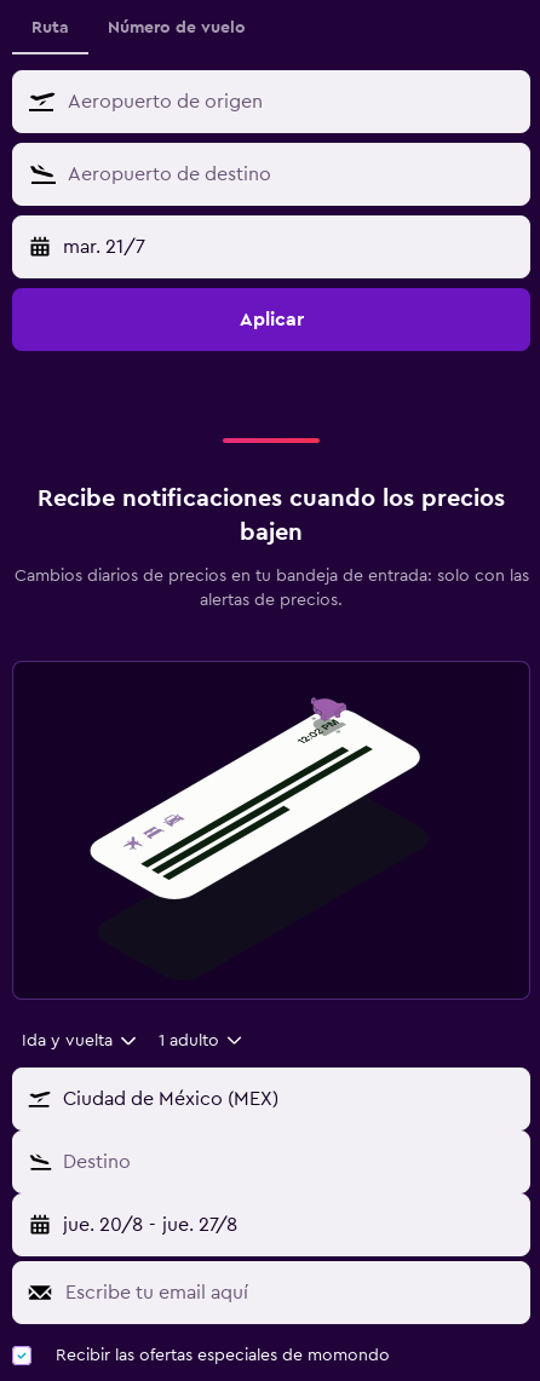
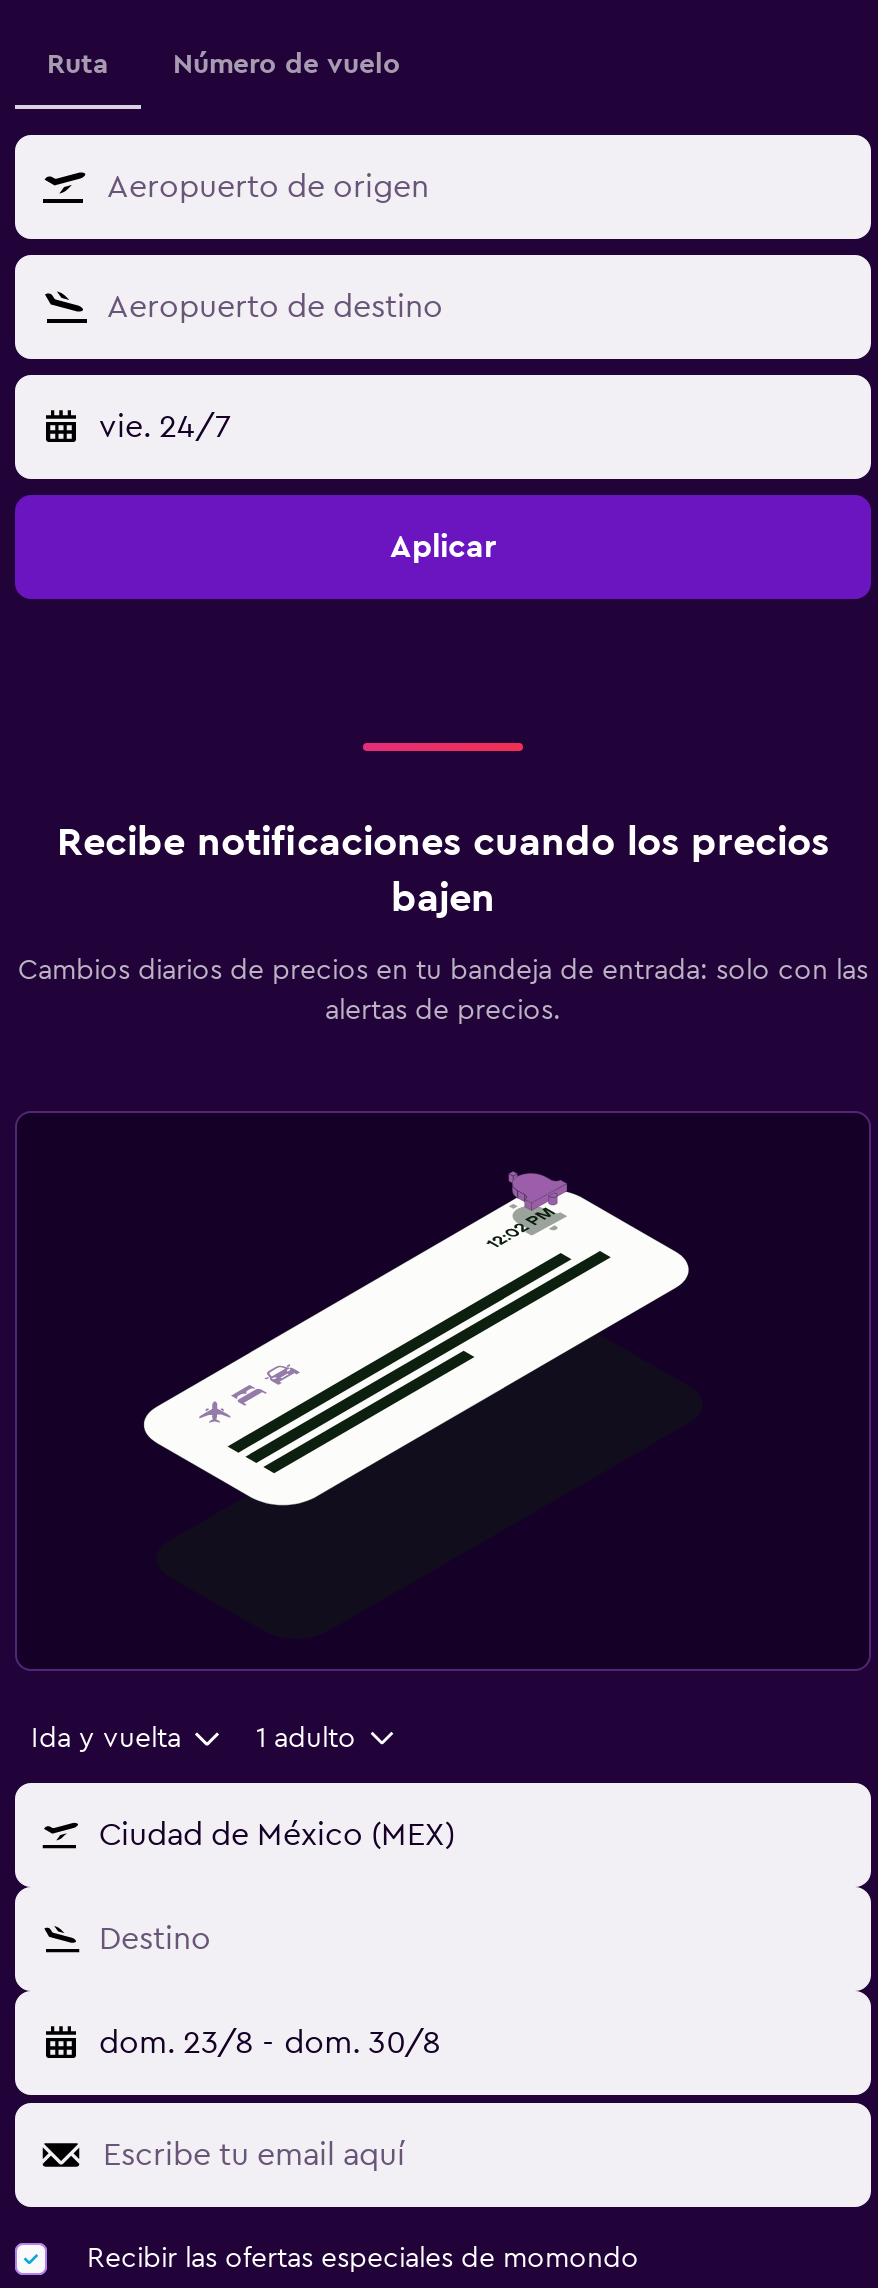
- mar. 21/7
+ vie. 24/7

- jue. 20/8 - jue. 27/8
+ dom. 23/8 - dom. 30/8
